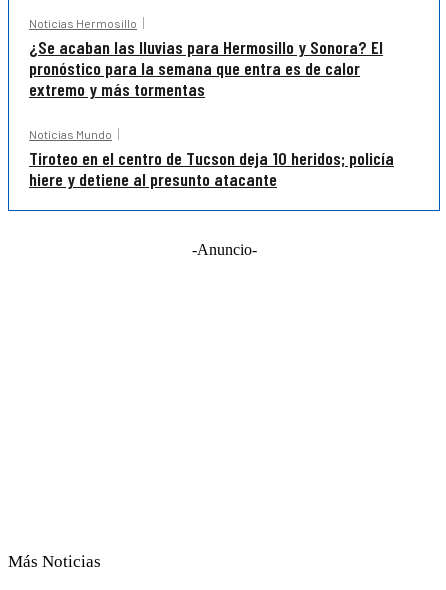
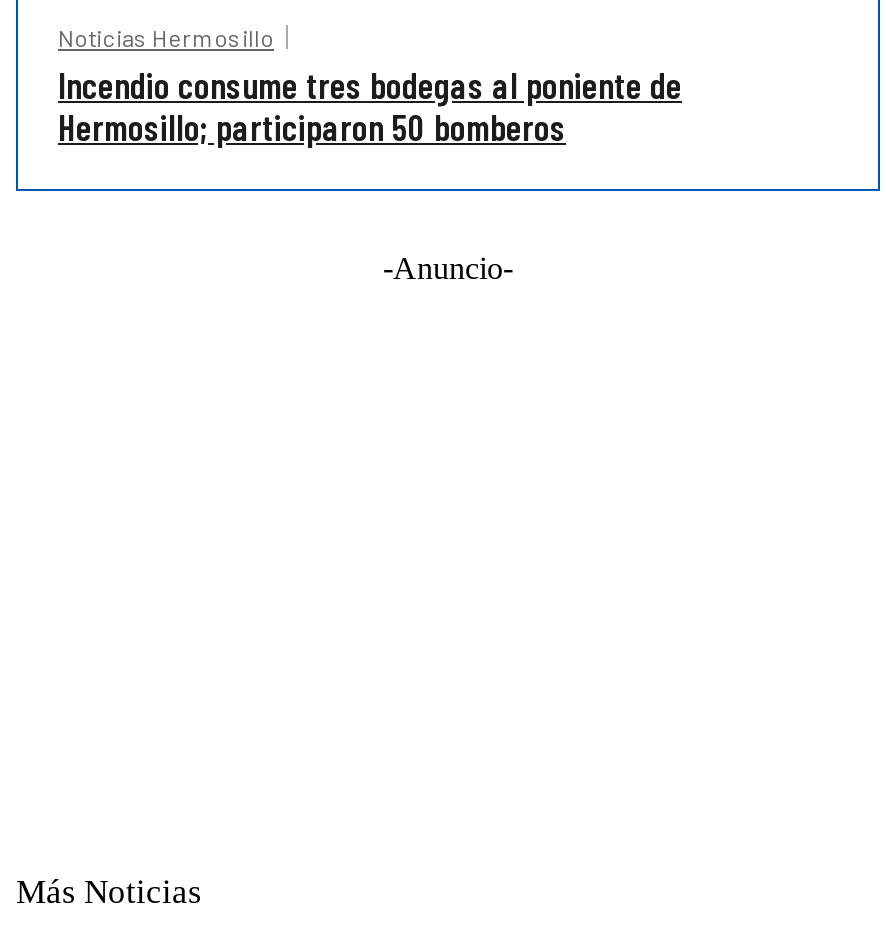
- ¿Se acaban las lluvias para Hermosillo y Sonora? El
- pronóstico para la semana que entra es de calor
- extremo y más tormentas
- Noticias Mundo
- Tiroteo en el centro de Tucson deja 10 heridos; policía
- hiere y detiene al presunto atacante
+ Incendio consume tres bodegas al poniente de
+ Hermosillo; participaron 50 bomberos
